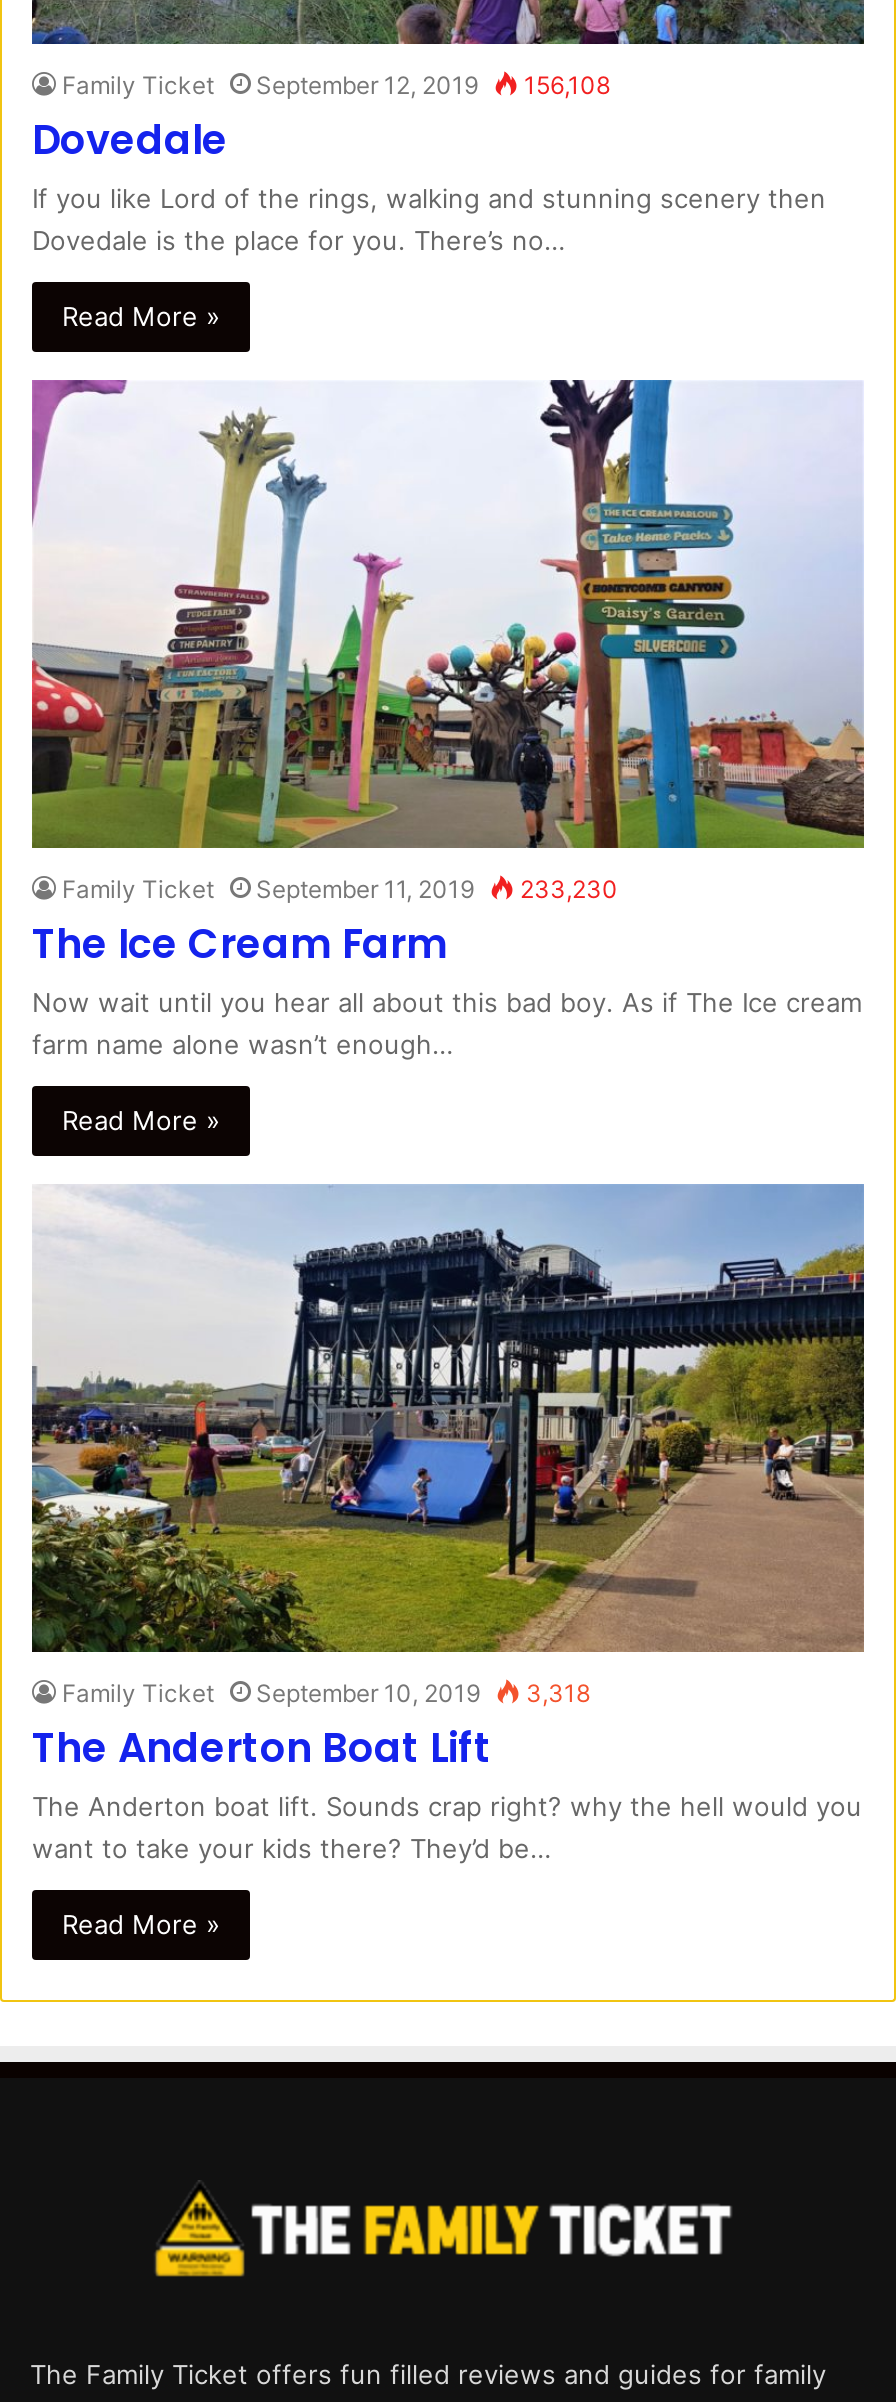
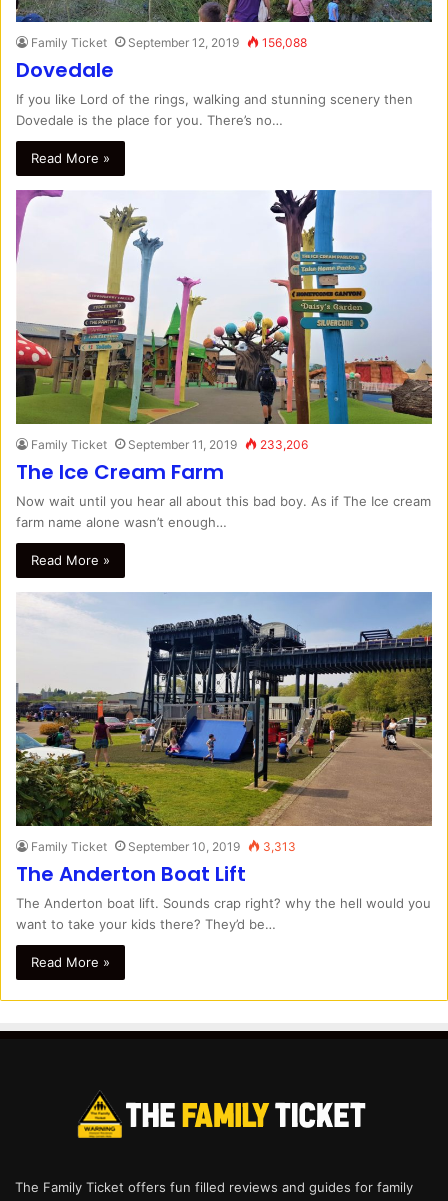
- Family Ticket September 12, 2019 156,108
+ Family Ticket September 12, 2019 156,088

- Family Ticket September 11, 2019 233,230
+ Family Ticket September 11, 2019 233,206

- Family Ticket September 10, 2019 3,318
+ Family Ticket September 10, 2019 3,313
